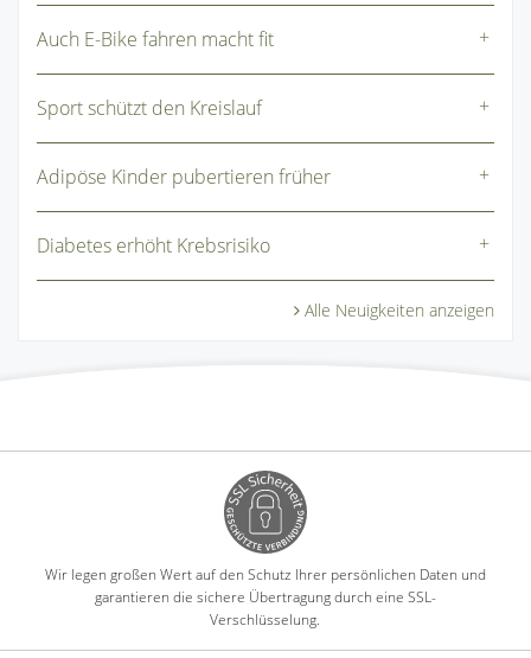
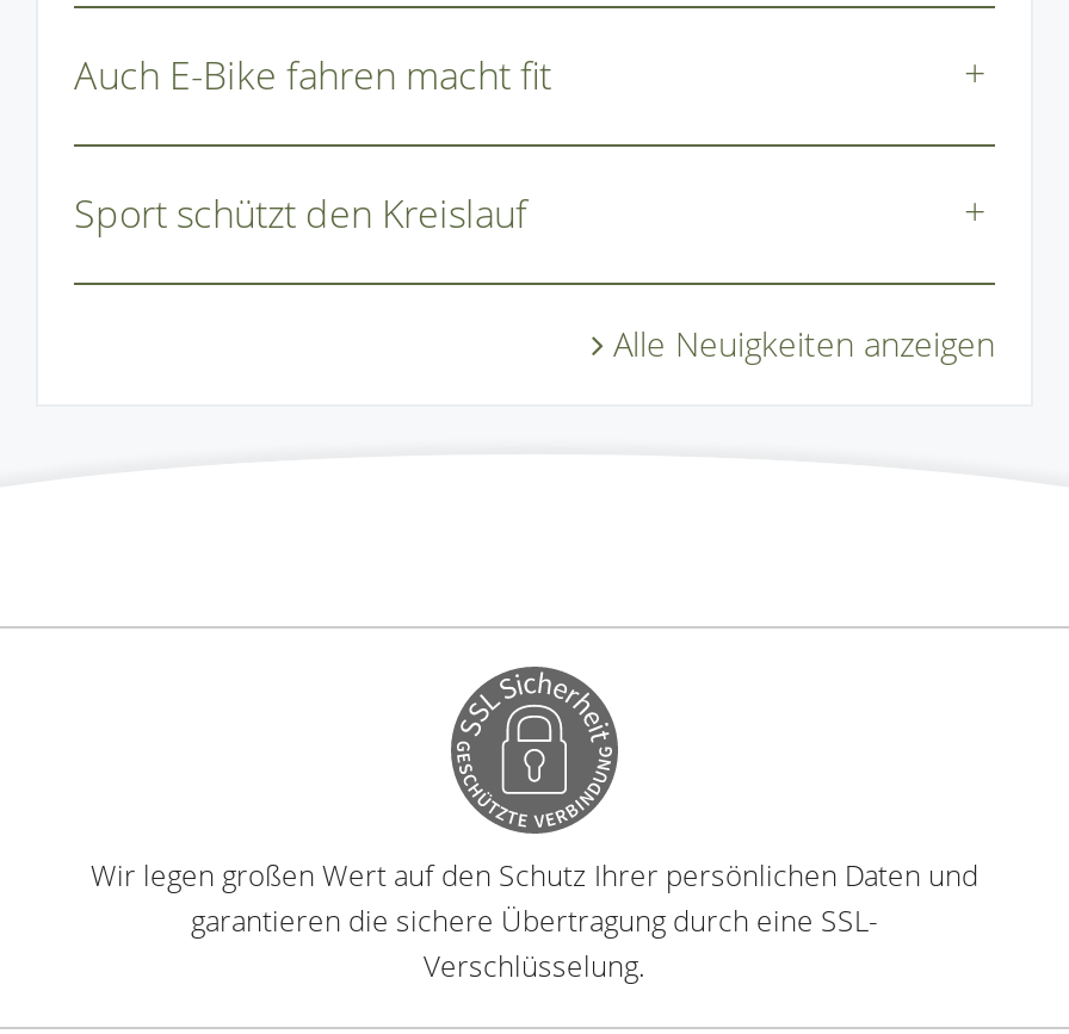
- Adipöse Kinder pubertieren früher
- Diabetes erhöht Krebsrisiko
